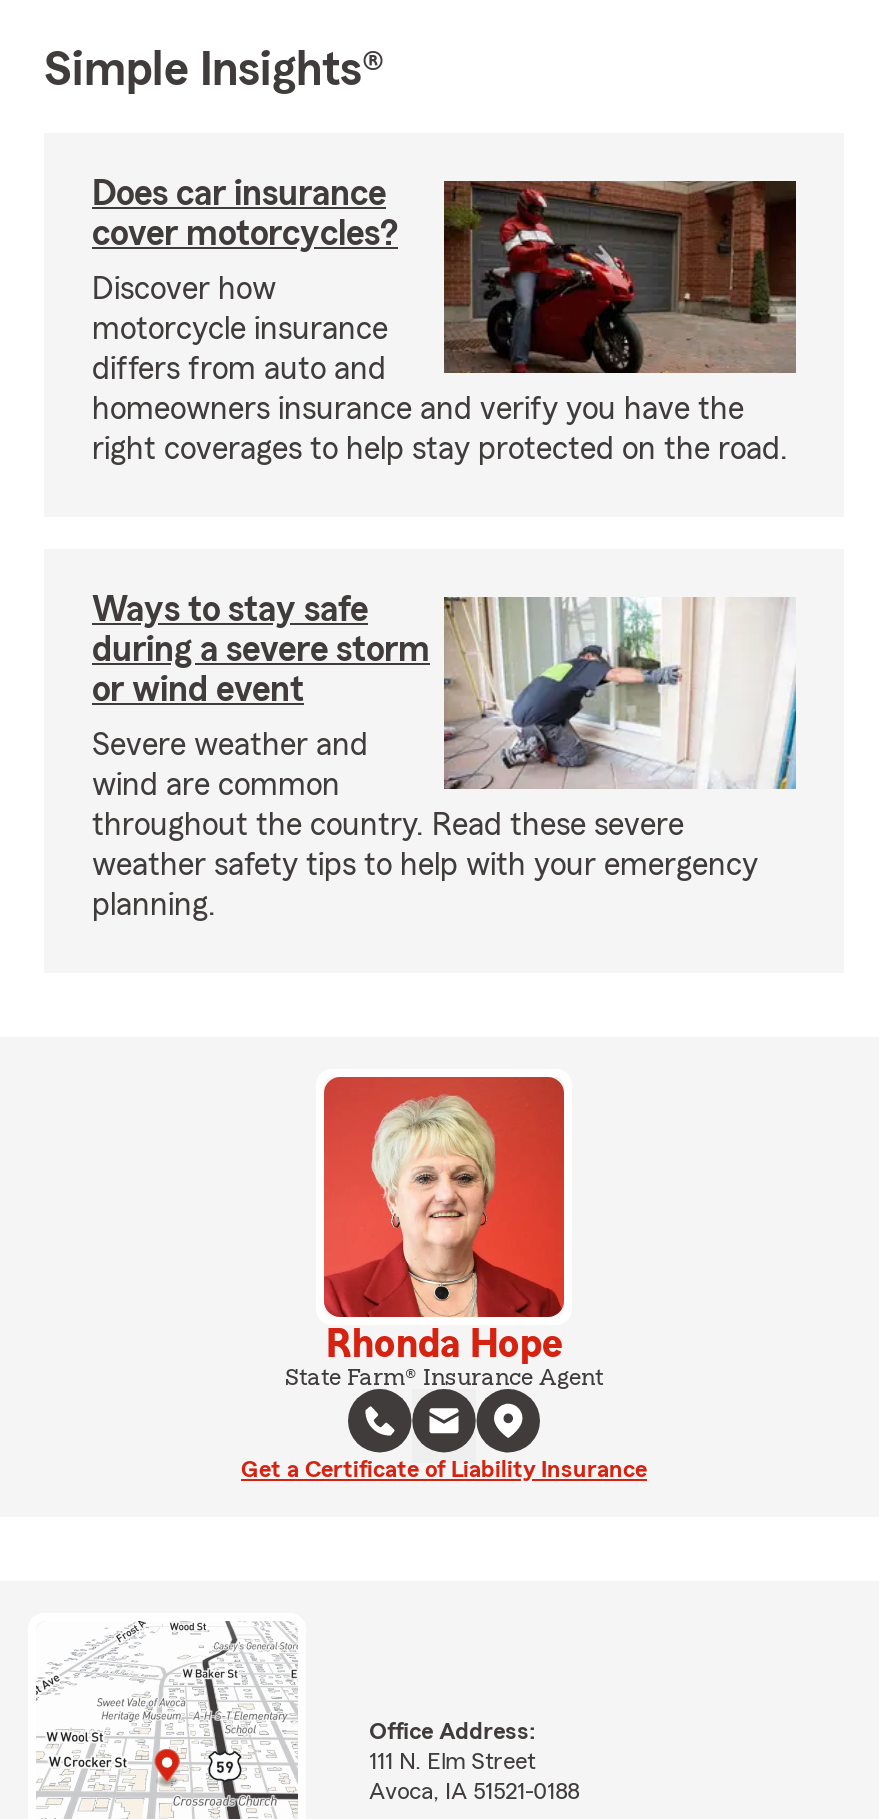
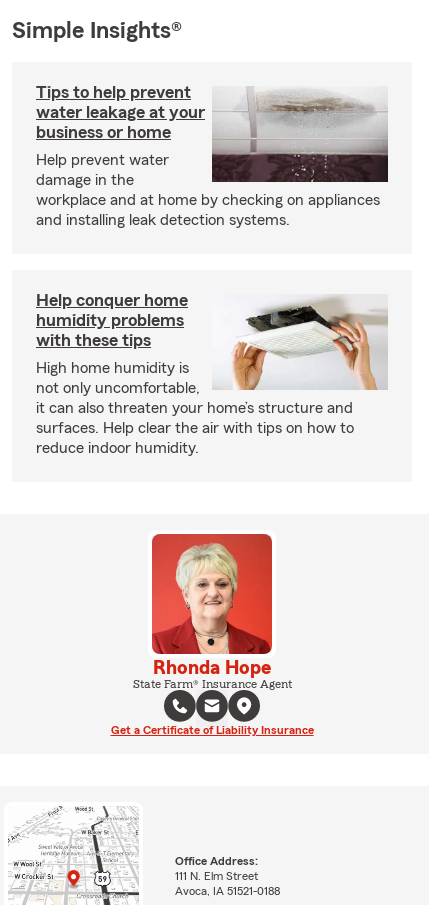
- Does car insurance
- cover motorcycles?
+ Tips to help prevent
+ water leakage at your
+ business or home

- [image]
- Discover how
- motorcycle insurance
- differs from auto and
- homeowners insurance and verify you have the
- right coverages to help stay protected on the road.
+ [image]
+ Help prevent water
+ damage in the
+ workplace and at home by checking on appliances
+ and installing leak detection systems.

- Ways to stay safe
- during a severe storm
- or wind event
+ Help conquer home
+ humidity problems
+ with these tips

- [image]
- Severe weather and
- wind are common
- throughout the country. Read these severe
- weather safety tips to help with your emergency
- planning.
+ [image]
+ High home humidity is
+ not only uncomfortable,
+ it can also threaten your home’s structure and
+ surfaces. Help clear the air with tips on how to
+ reduce indoor humidity.
